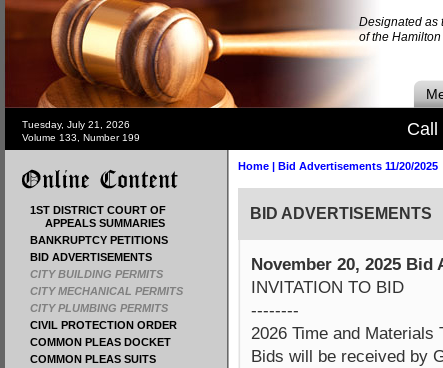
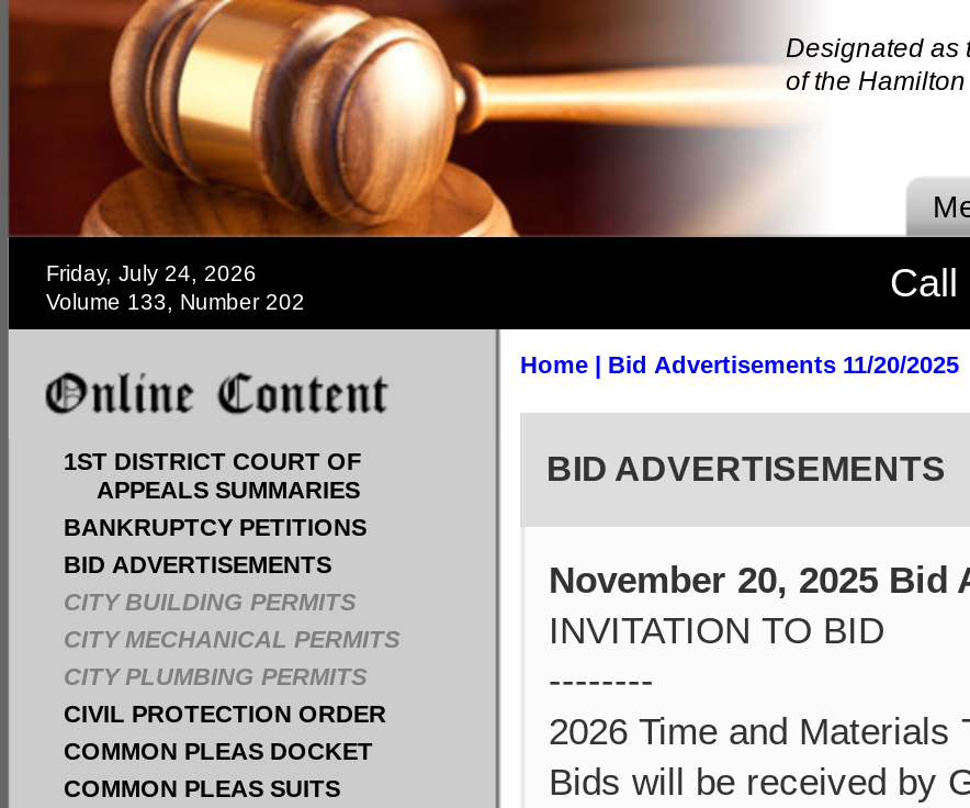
- Tuesday, July 21, 2026
+ Friday, July 24, 2026

- Volume 133, Number 199
+ Volume 133, Number 202
